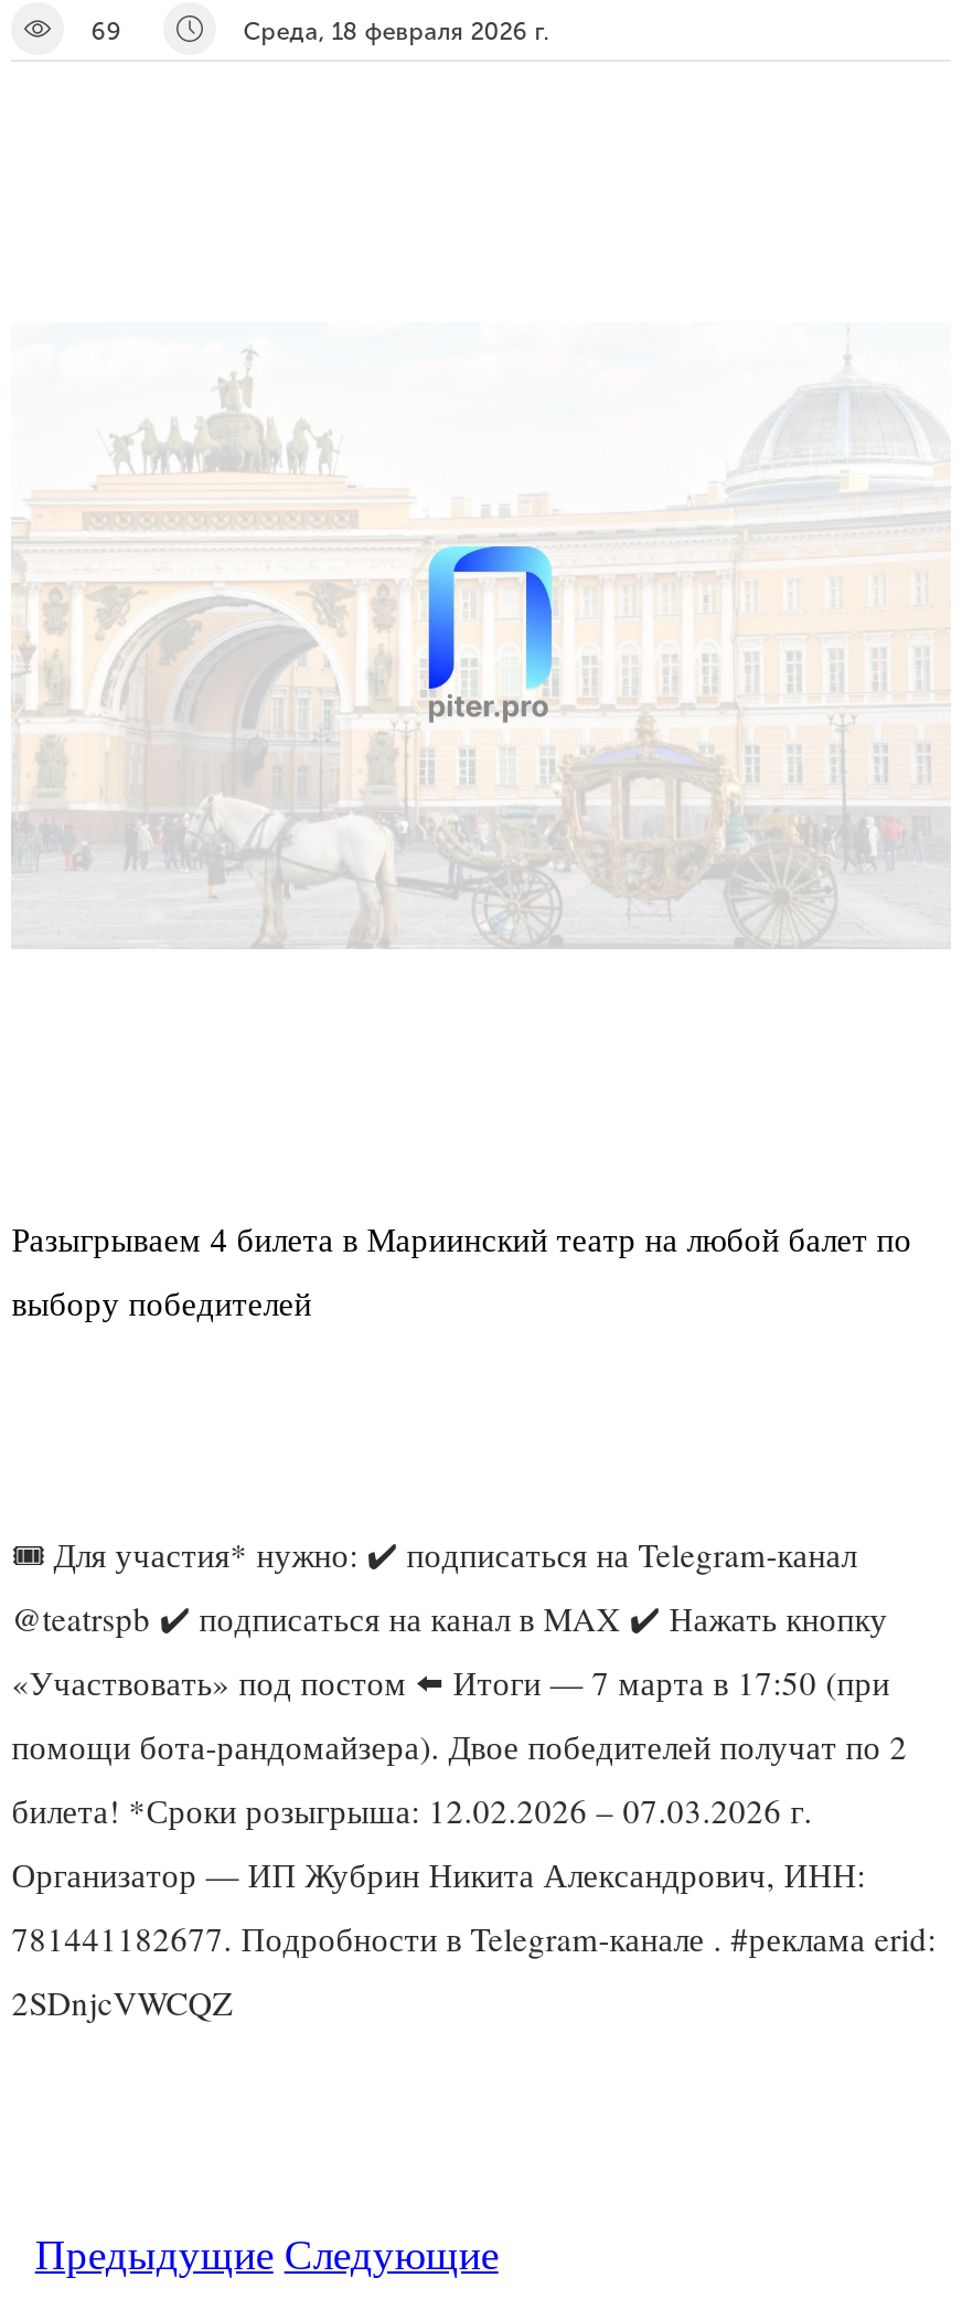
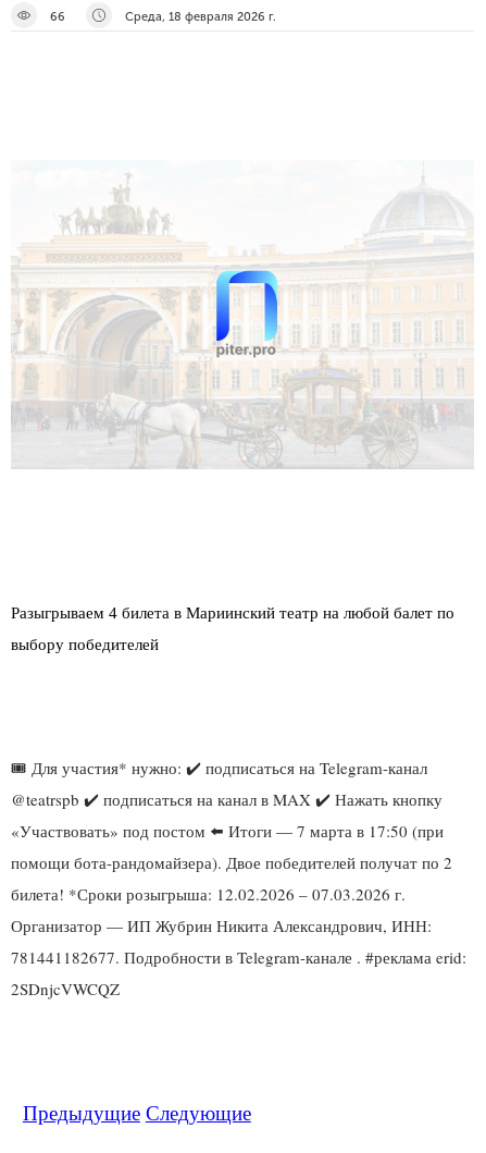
- 69
+ 66
